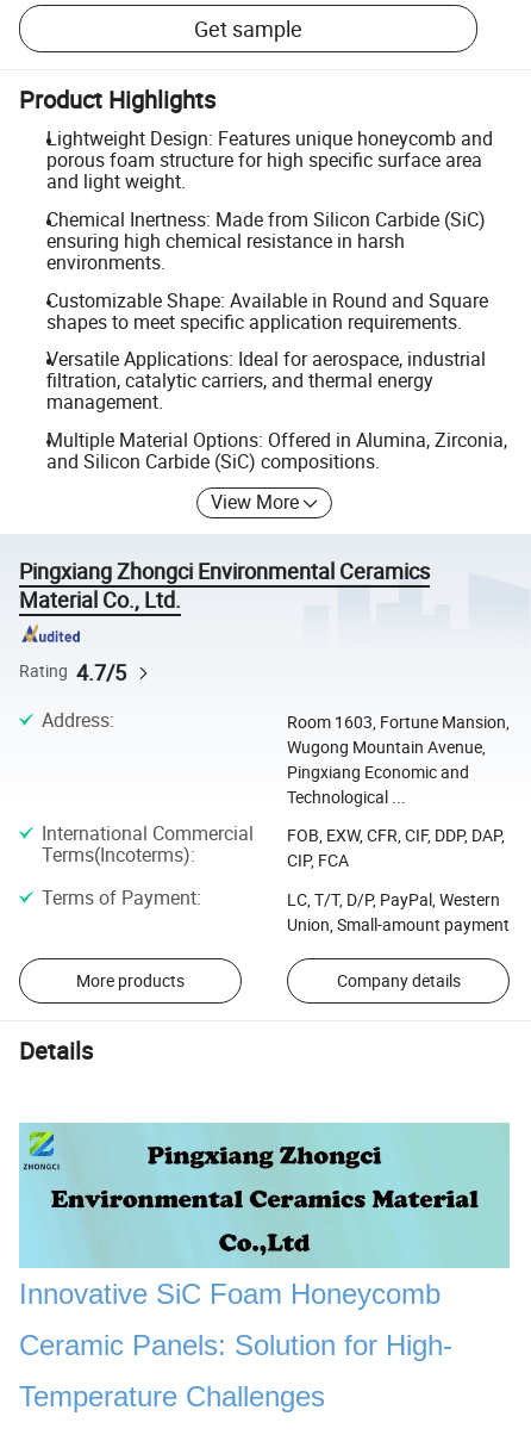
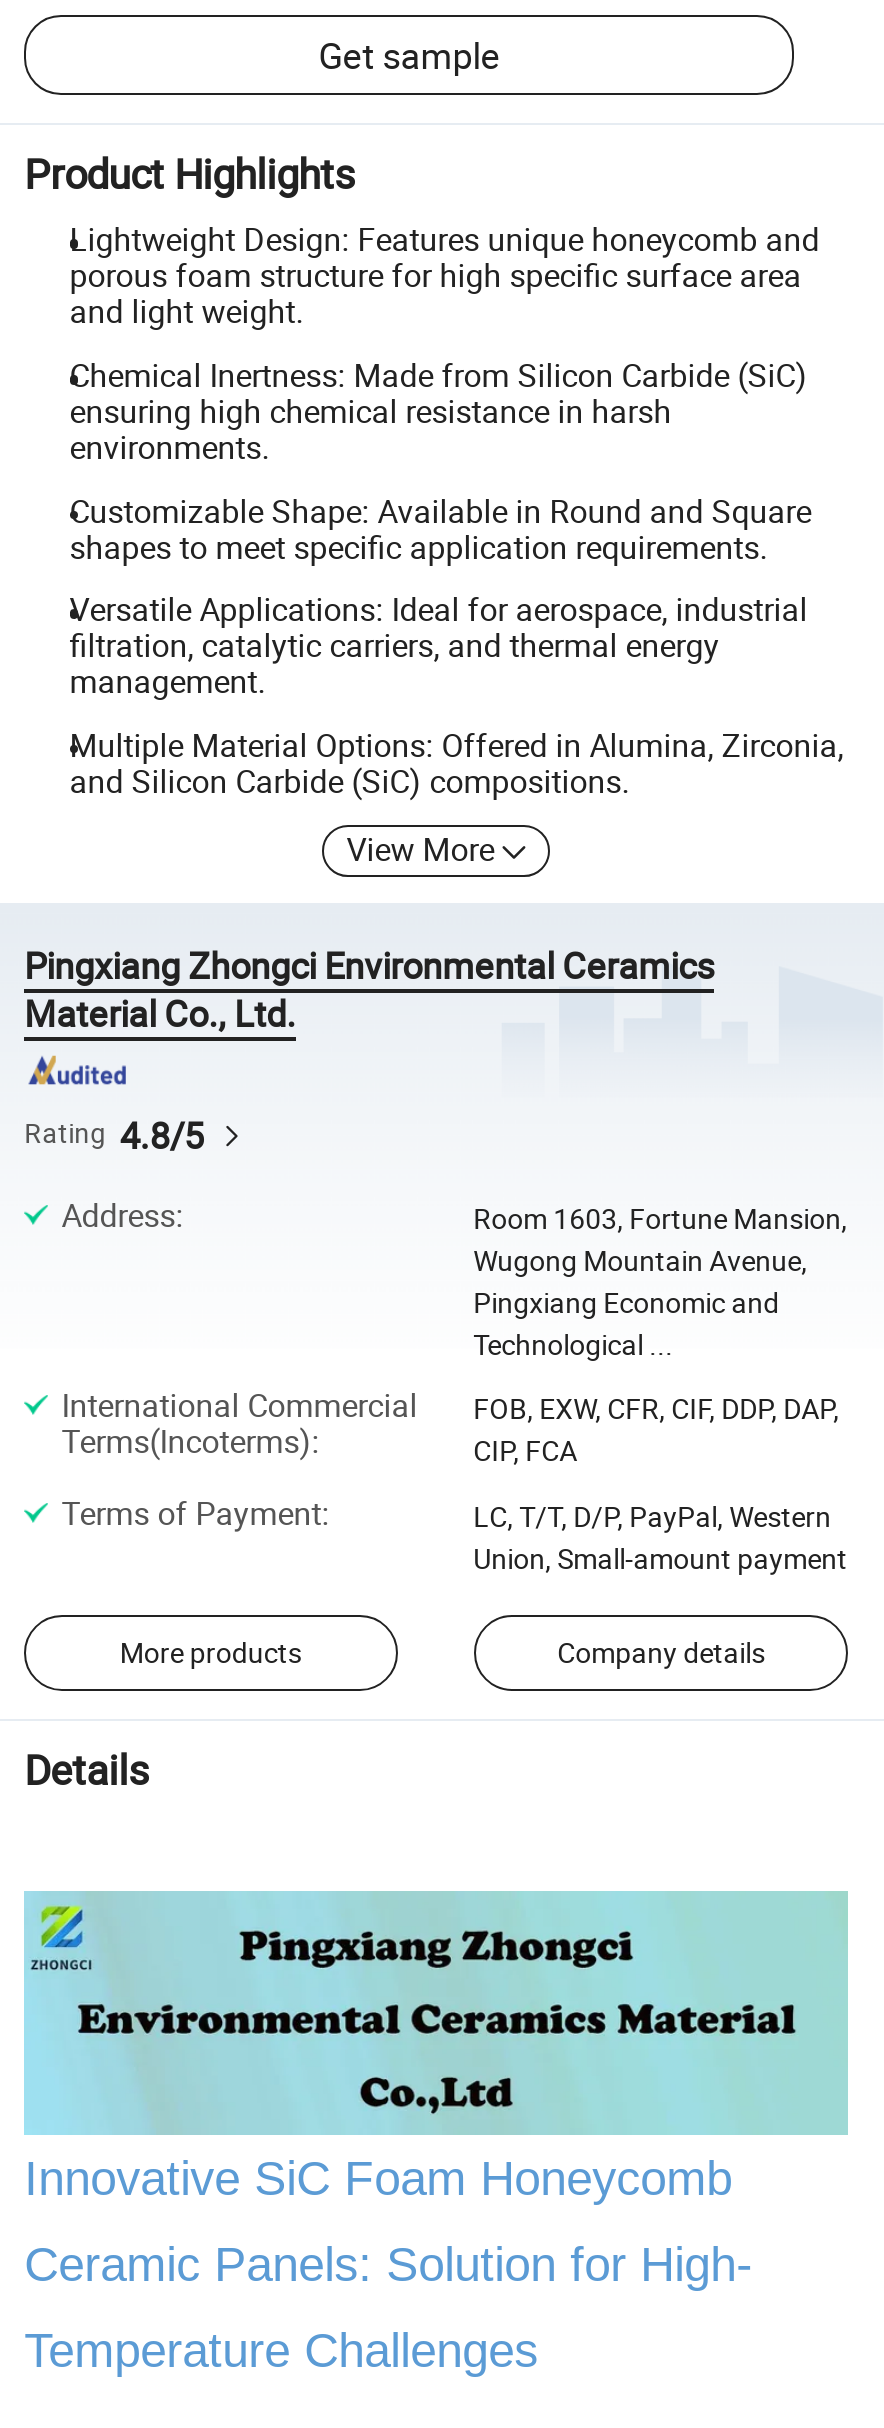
- Rating 4.7/5
+ Rating 4.8/5
